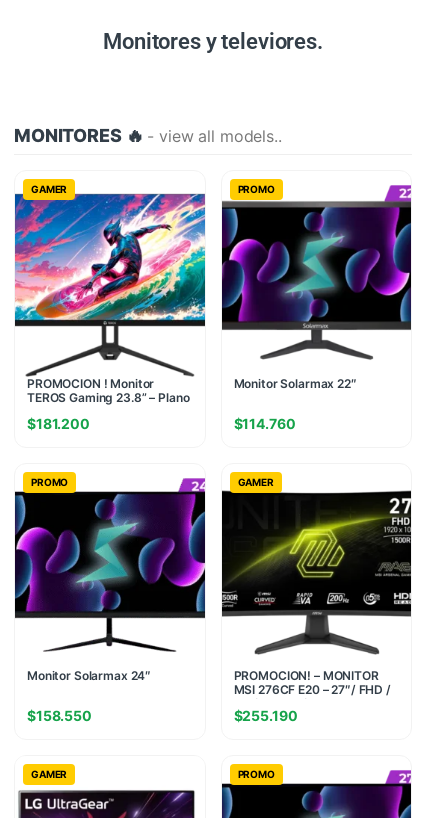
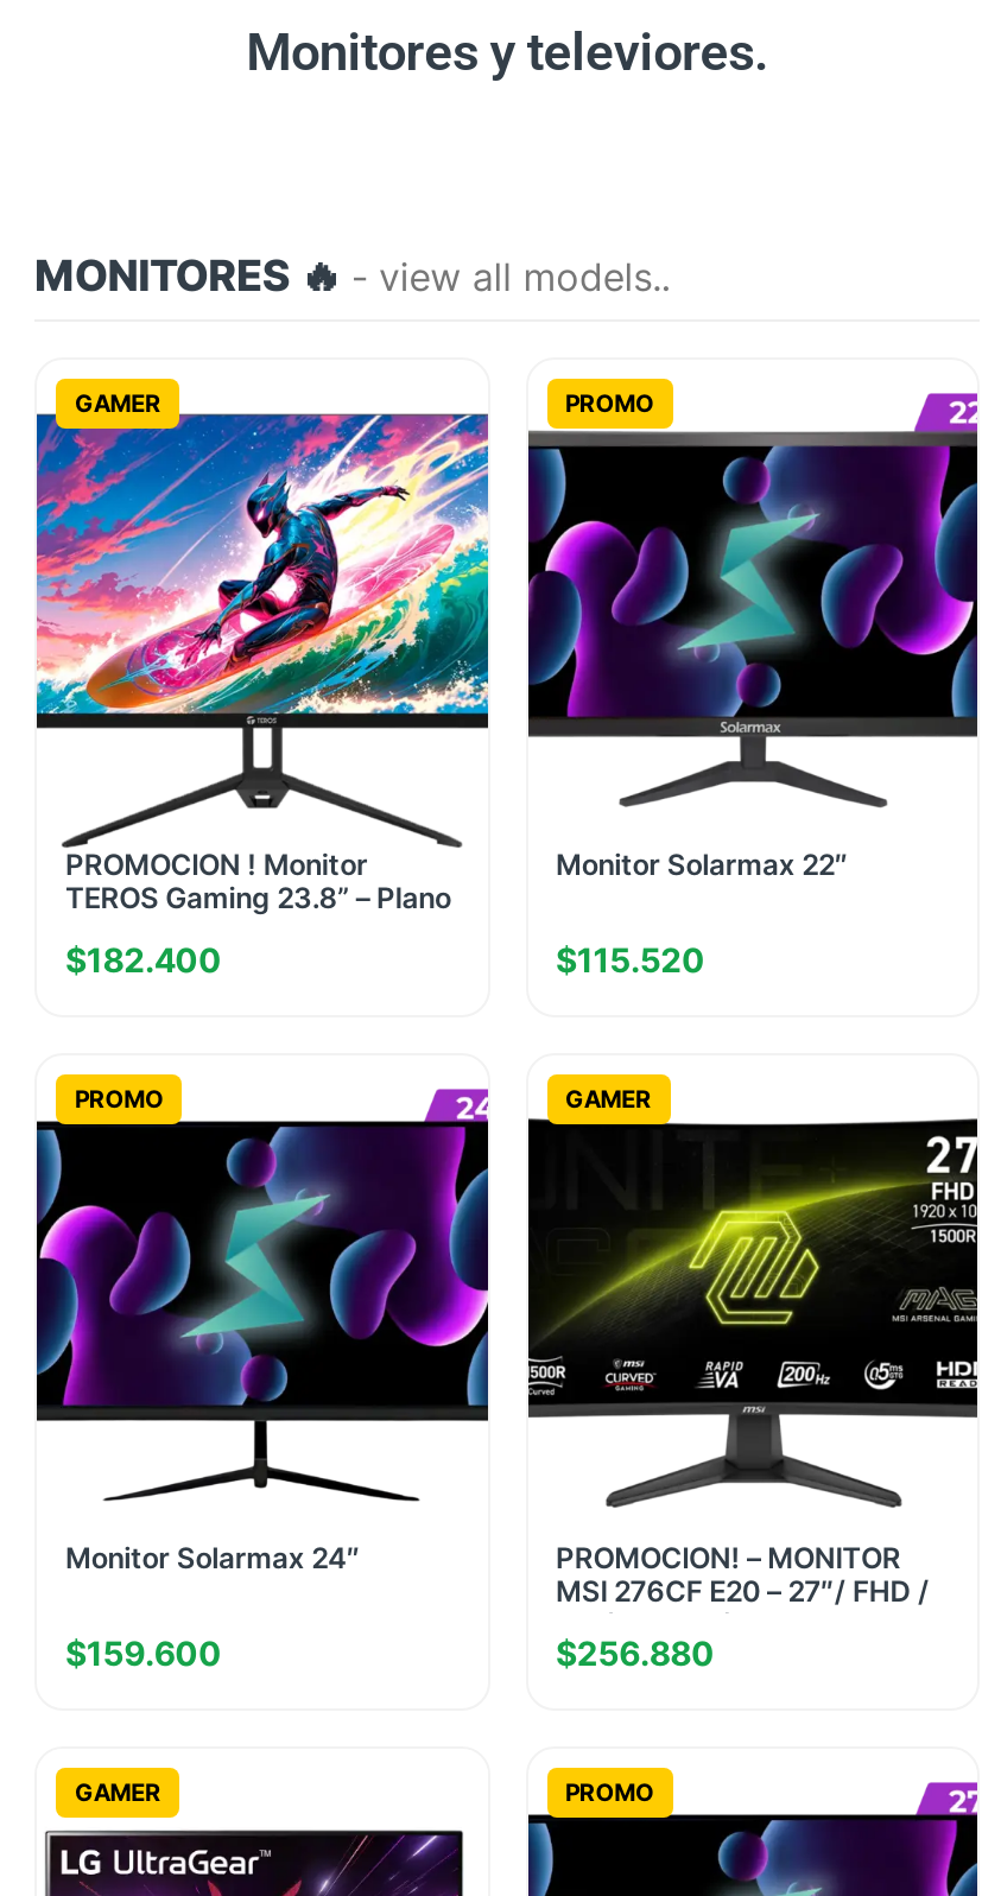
- $181.200
+ $182.400

- $114.760
+ $115.520

- $158.550
+ $159.600

- $255.190
+ $256.880
